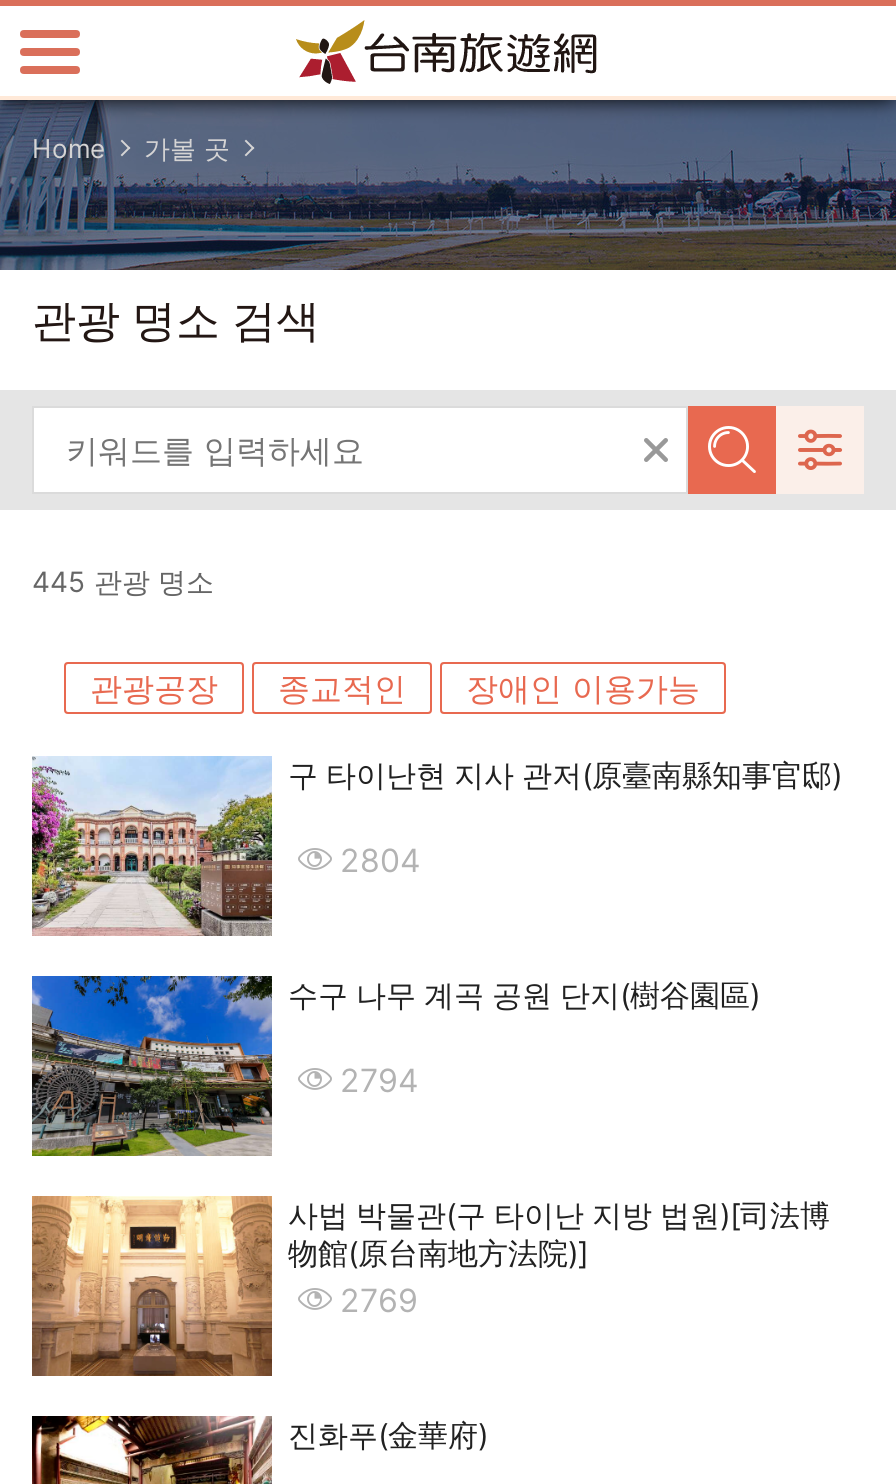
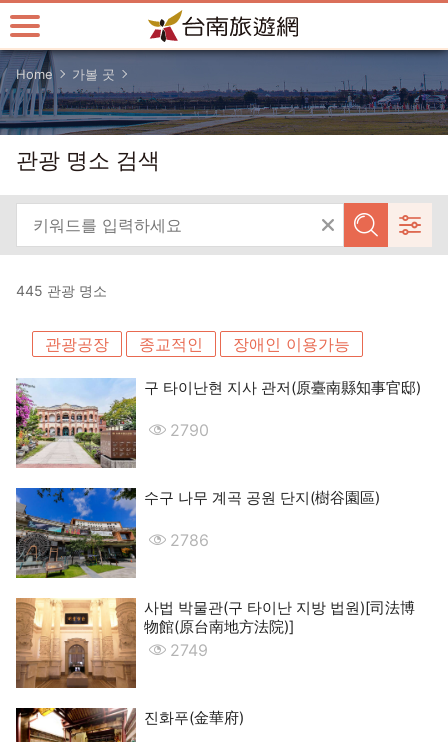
- 2804
+ 2790

- 2794
+ 2786

- 2769
+ 2749
